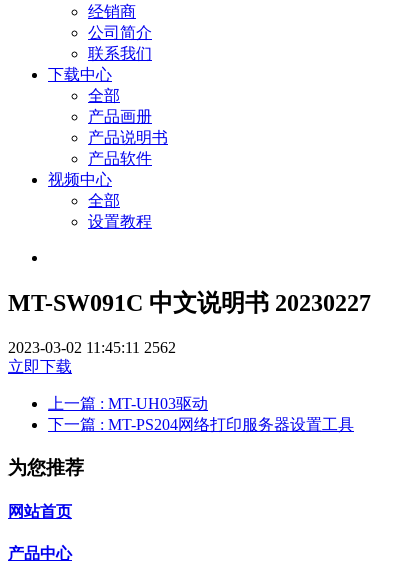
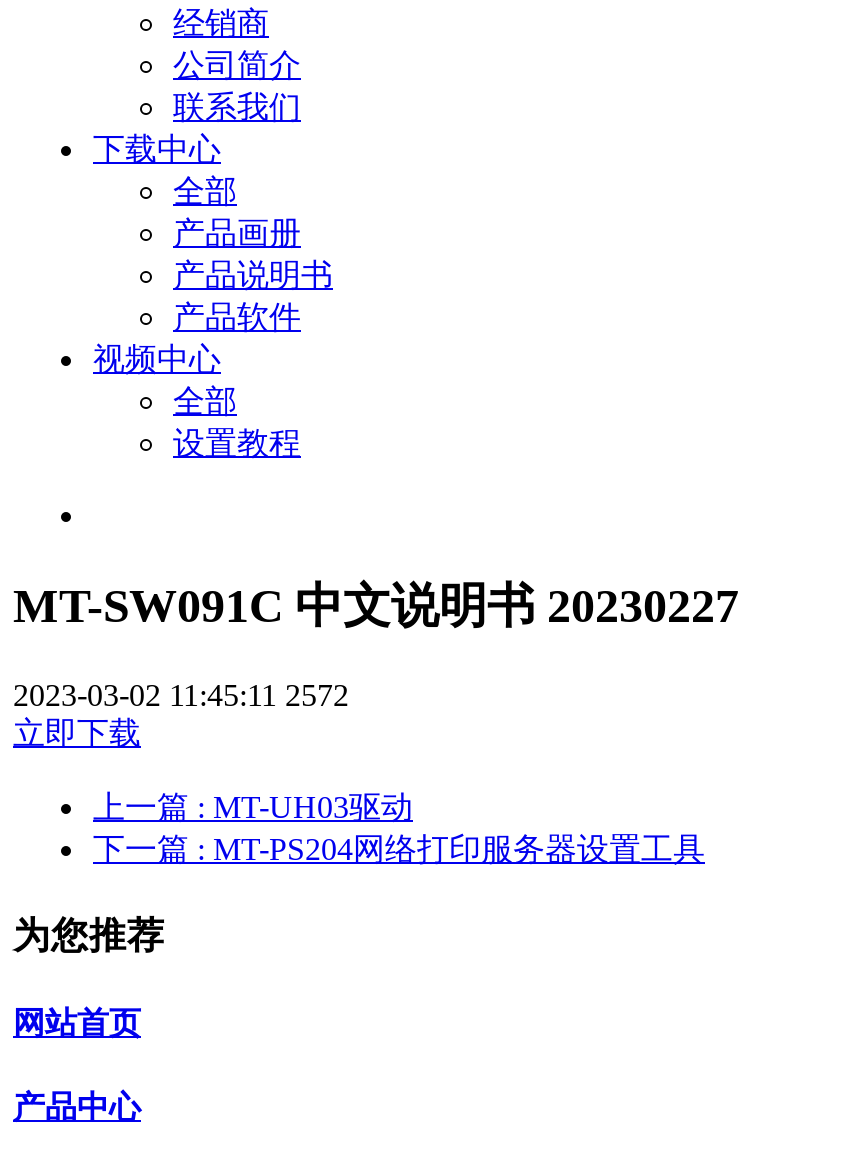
- 2023-03-02 11:45:11 2562
+ 2023-03-02 11:45:11 2572
